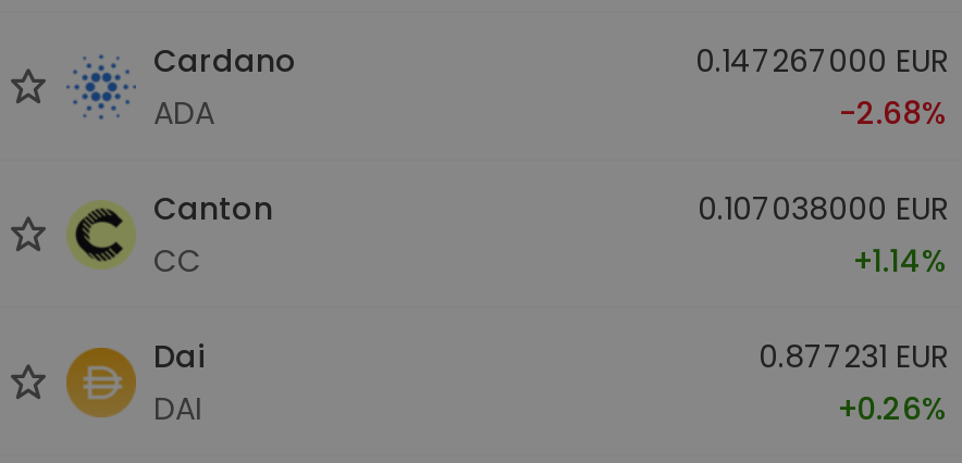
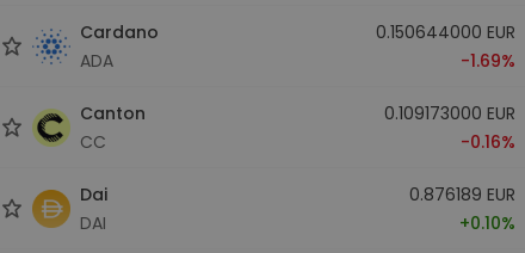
- 0.147267000 EUR
+ 0.150644000 EUR

- -2.68%
+ -1.69%

- 0.107038000 EUR
+ 0.109173000 EUR

- +1.14%
+ -0.16%

- 0.877231 EUR
+ 0.876189 EUR

- +0.26%
+ +0.10%
